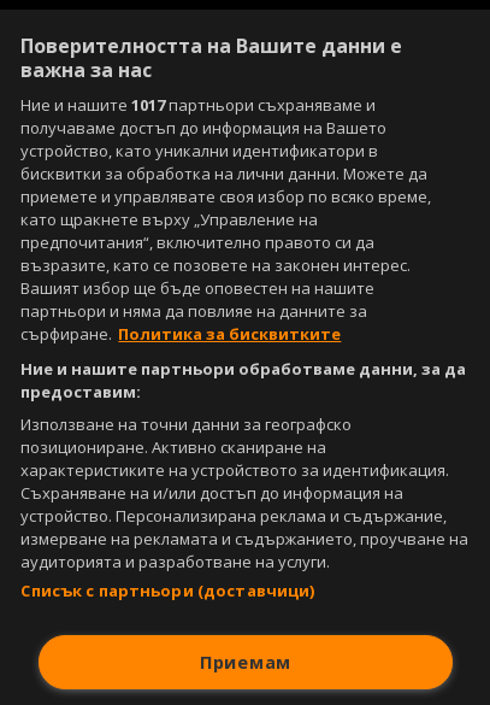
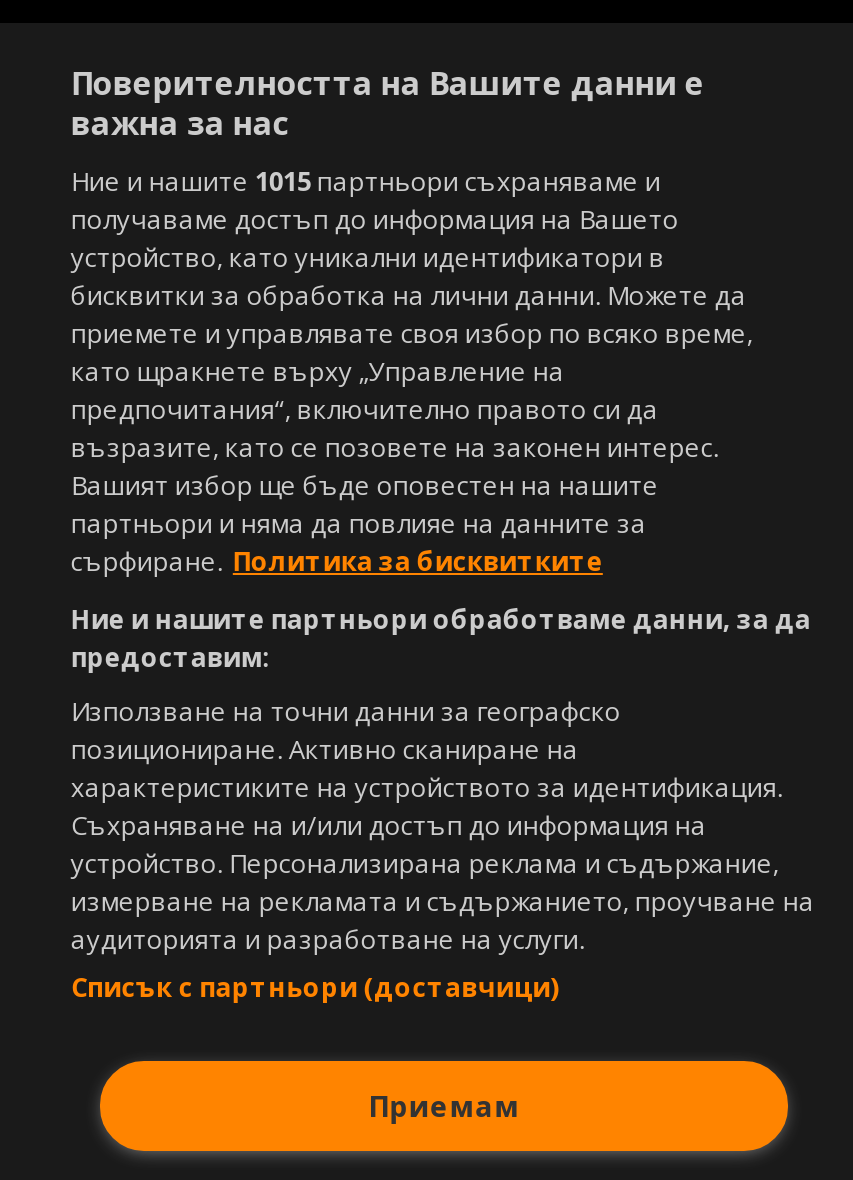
- Ние и нашите 1017 партньори съхраняваме и
+ Ние и нашите 1015 партньори съхраняваме и
